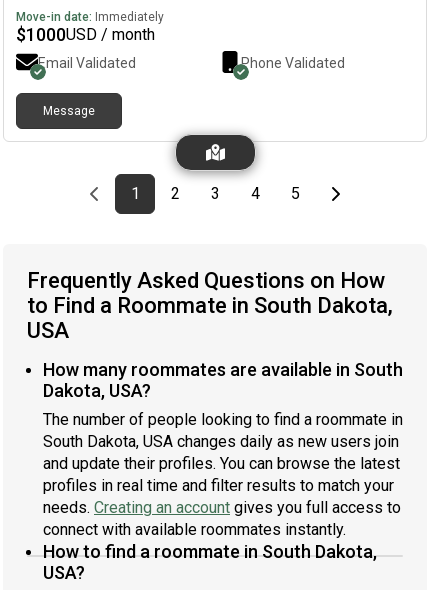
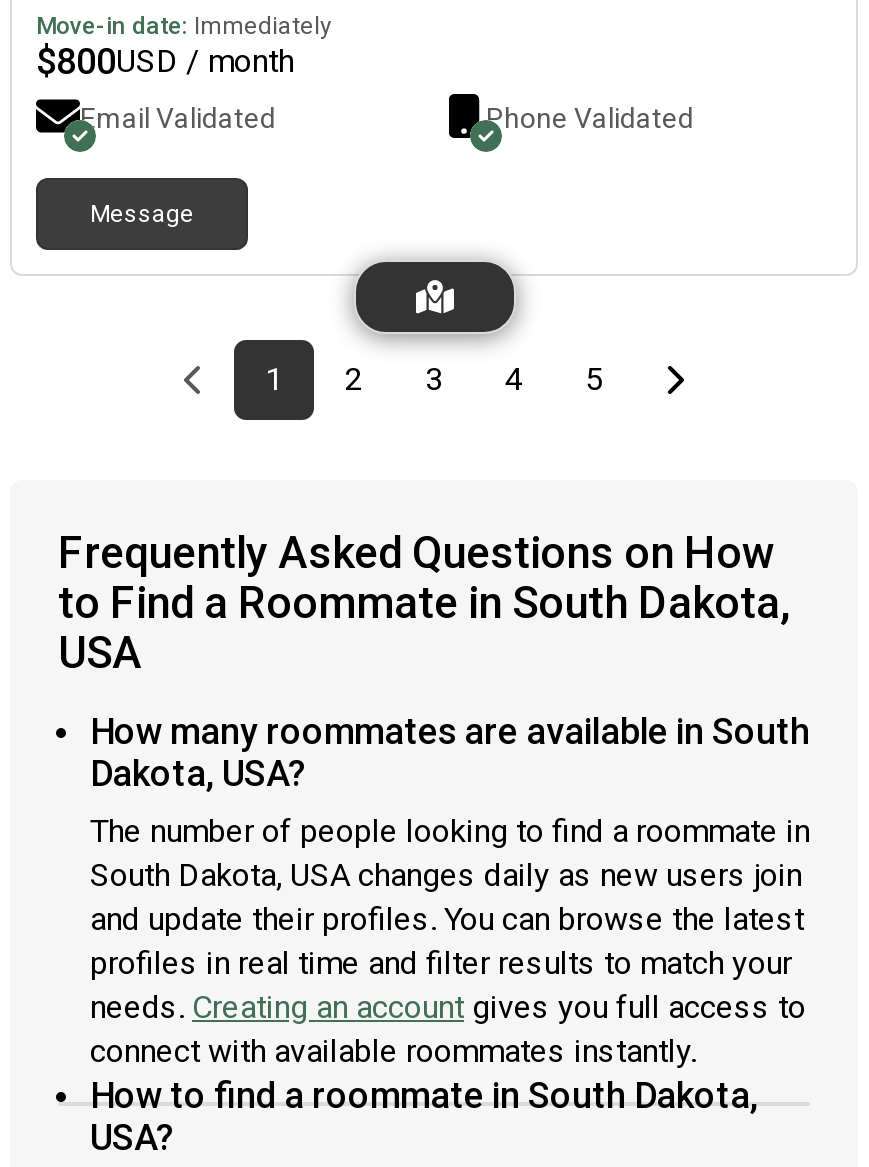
- $1000USD / month
+ $800USD / month
